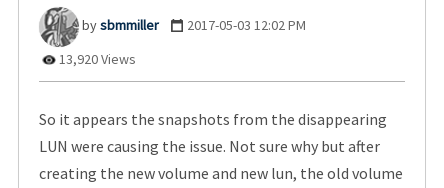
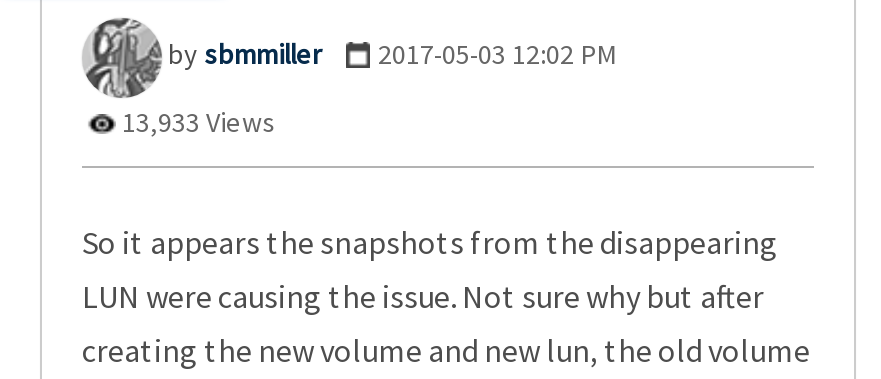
- 13,920 Views
+ 13,933 Views
